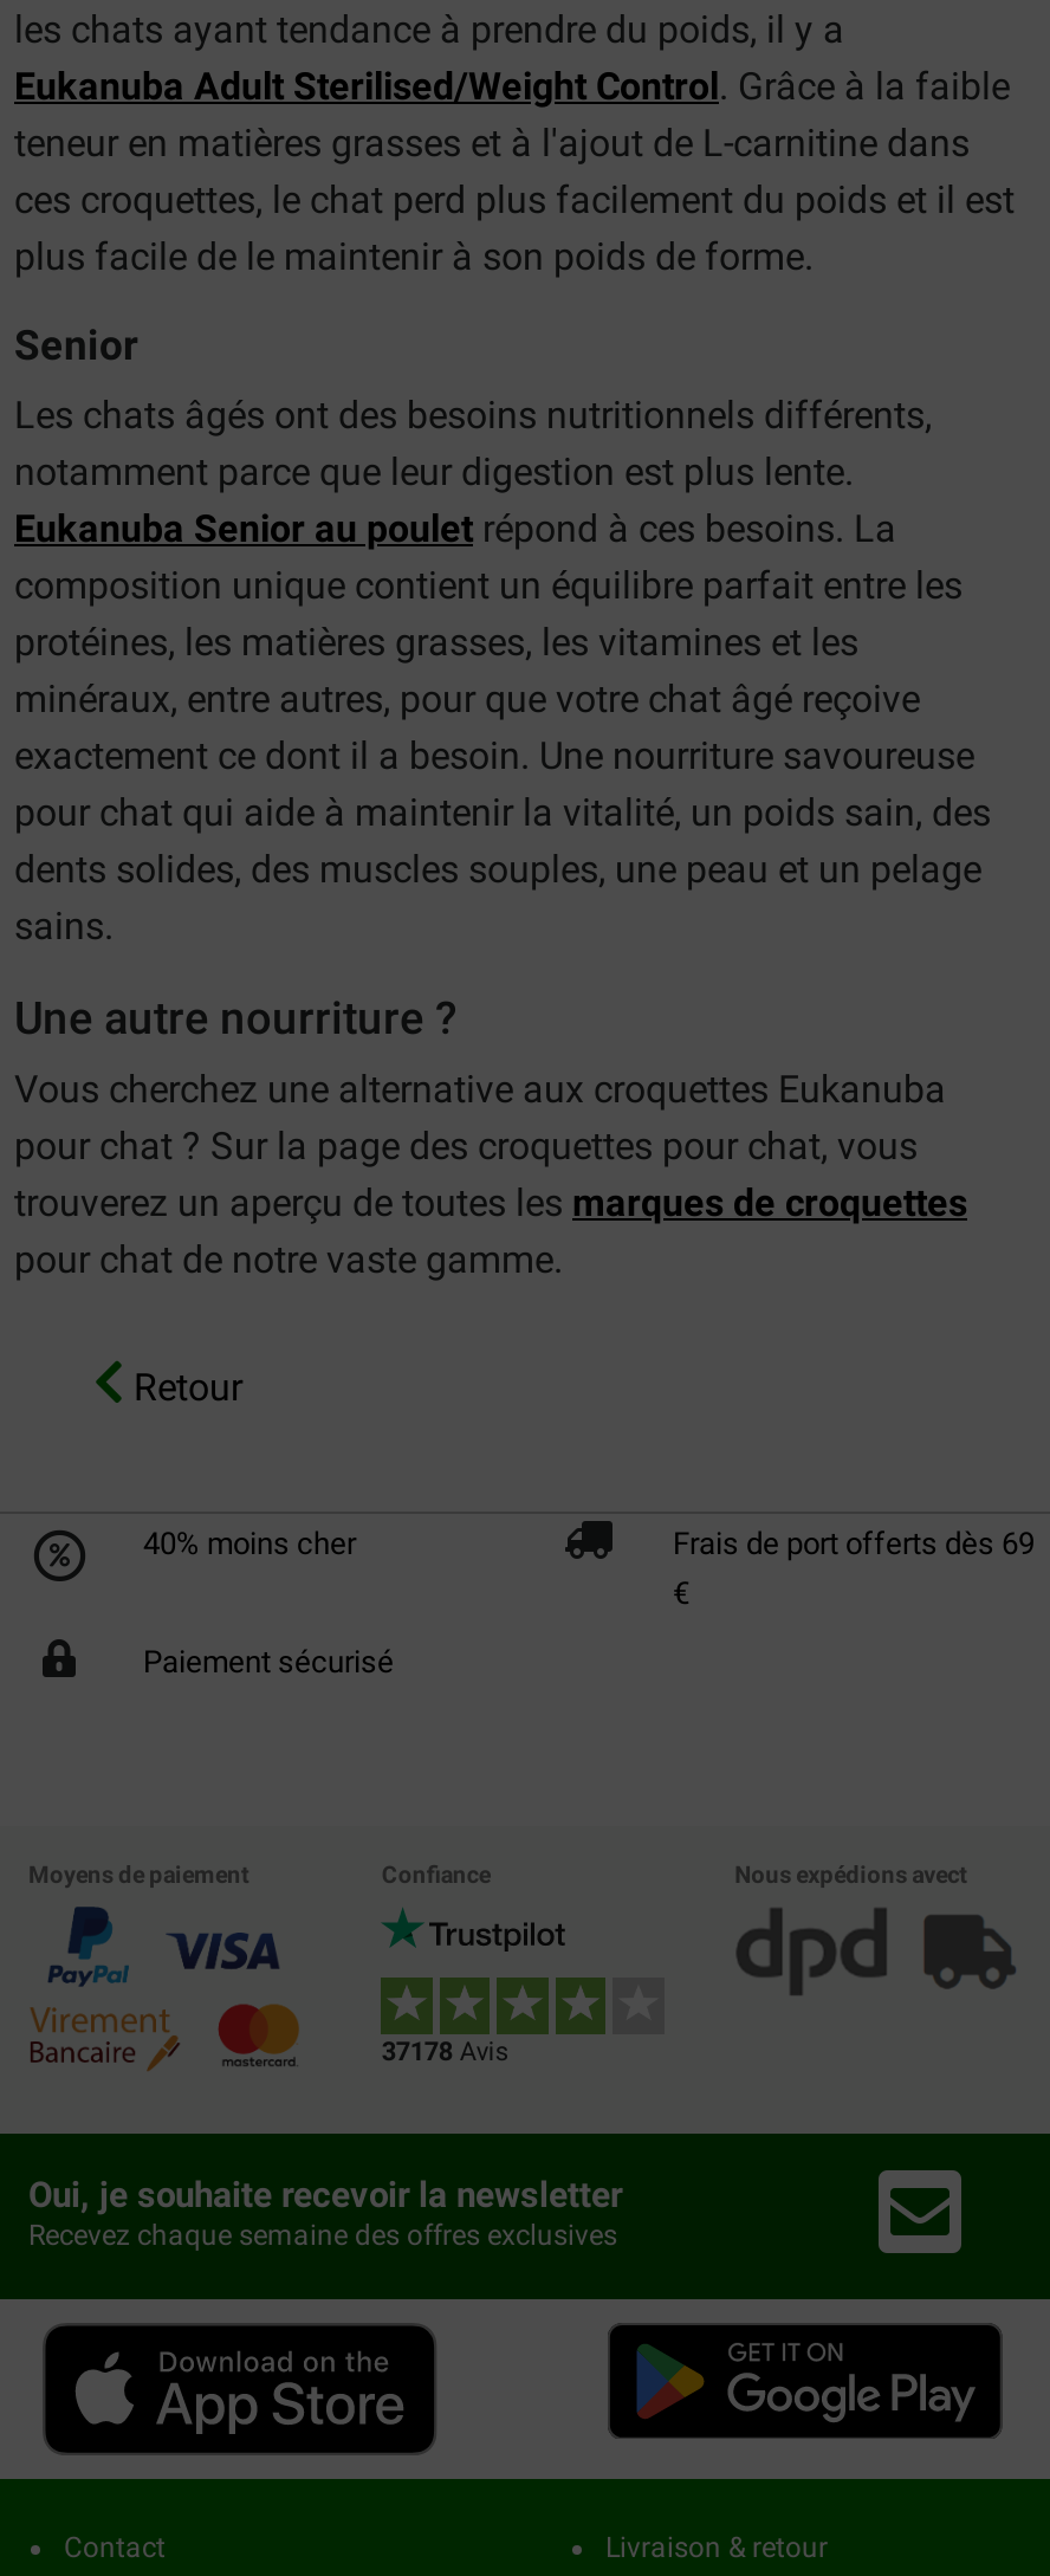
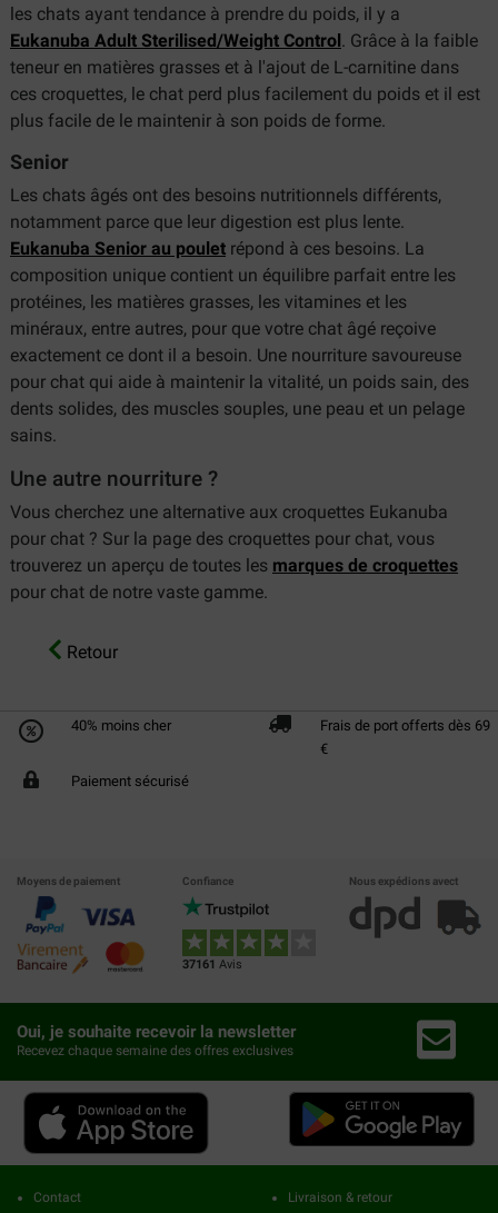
- 37178 Avis
+ 37161 Avis
